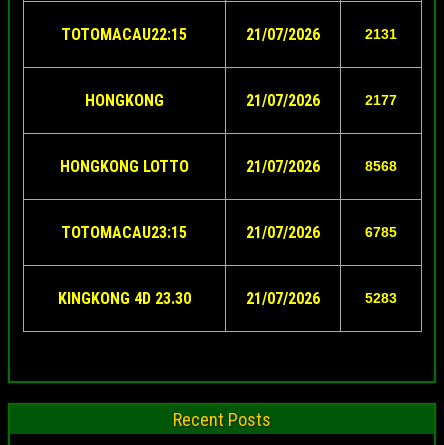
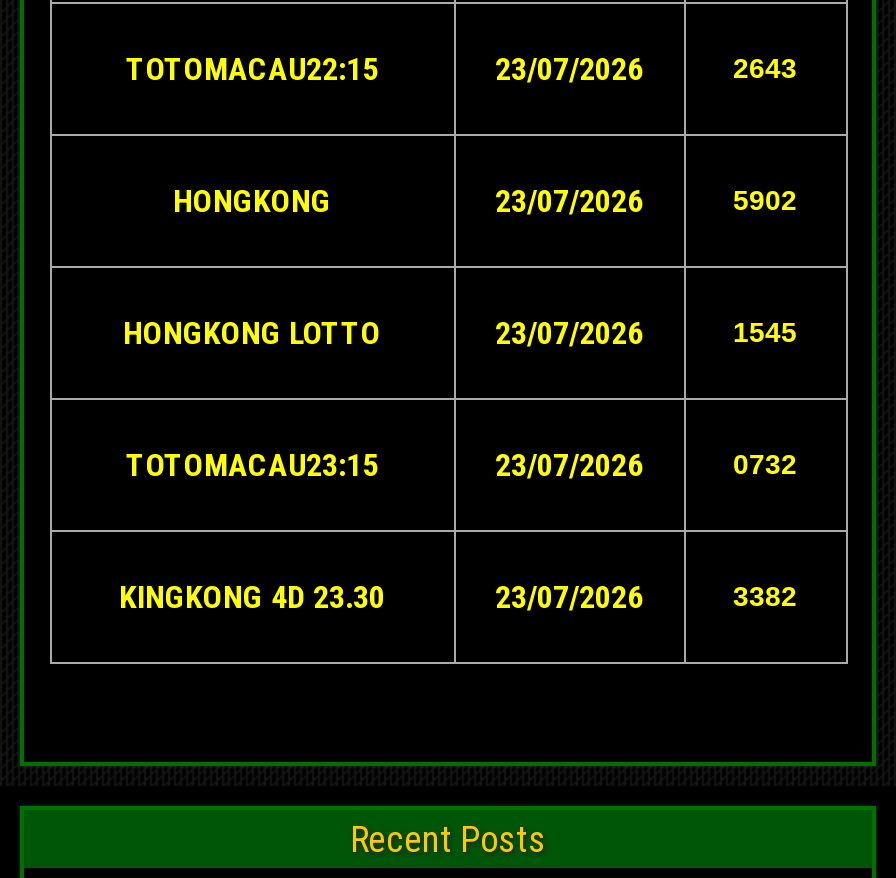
- 21/07/2026
+ 23/07/2026

- 2131
+ 2643

- 21/07/2026
+ 23/07/2026

- 2177
+ 5902

- 21/07/2026
+ 23/07/2026

- 8568
+ 1545

- 21/07/2026
+ 23/07/2026

- 6785
+ 0732

- 21/07/2026
+ 23/07/2026

- 5283
+ 3382
